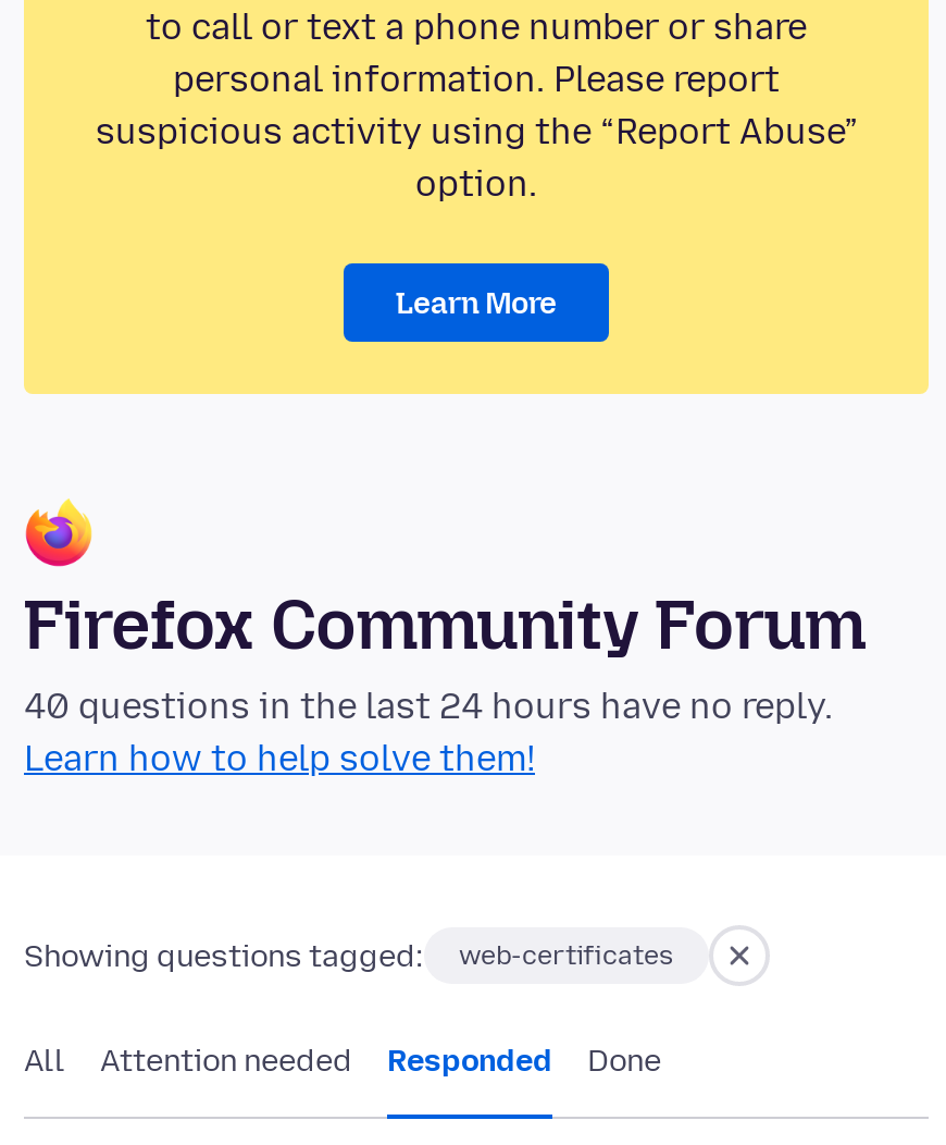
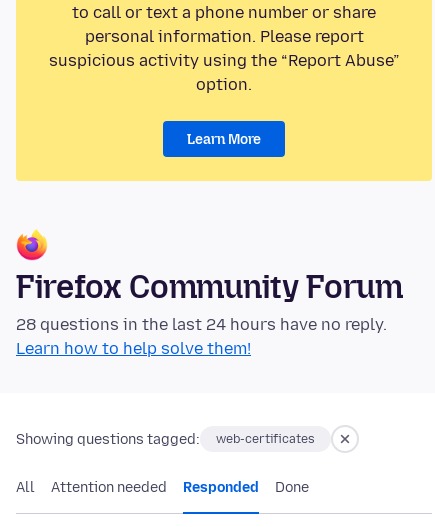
- 40 questions in the last 24 hours have no reply.
+ 28 questions in the last 24 hours have no reply.
